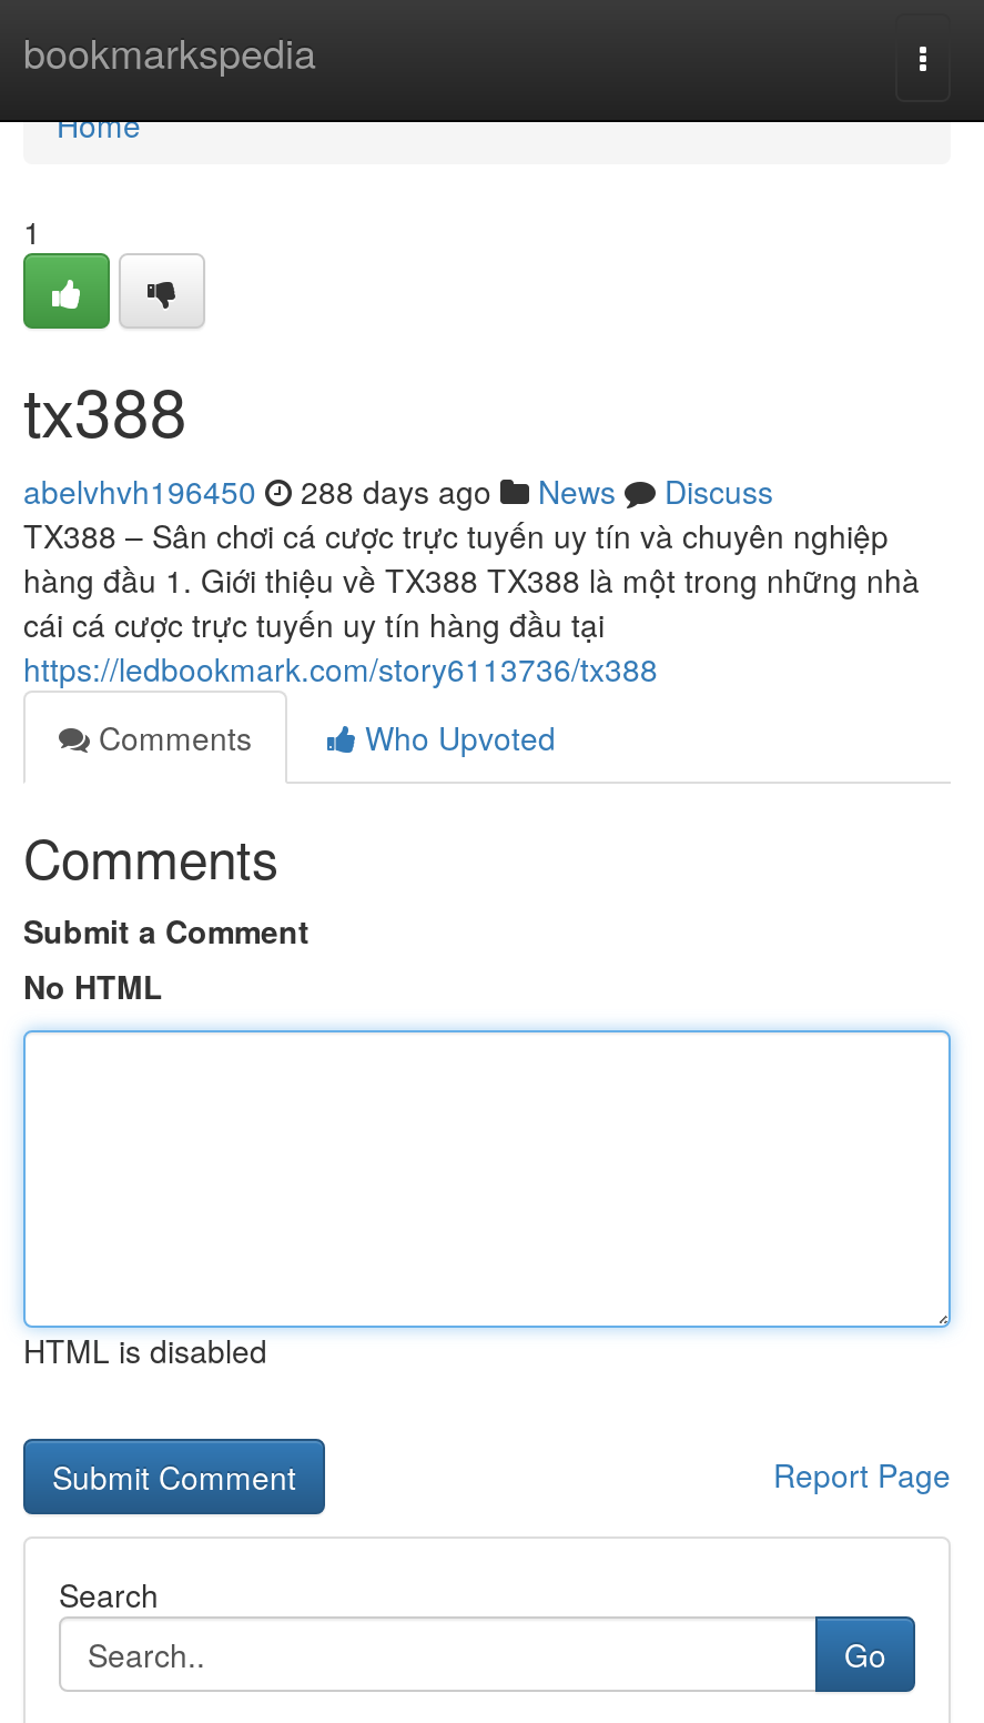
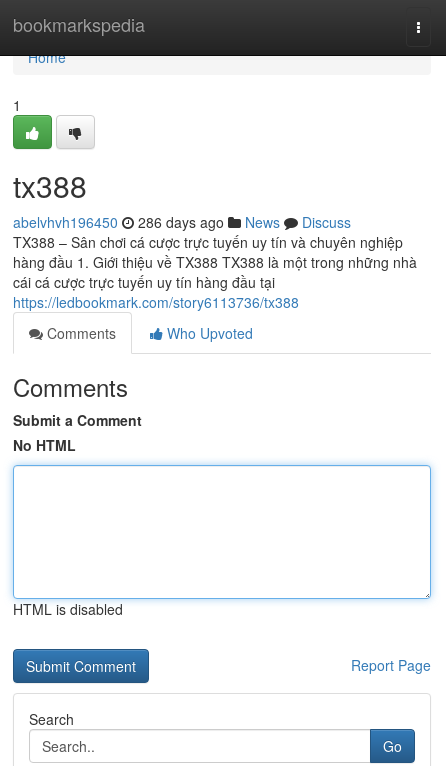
- abelvhvh196450 288 days ago News Discuss
+ abelvhvh196450 286 days ago News Discuss
